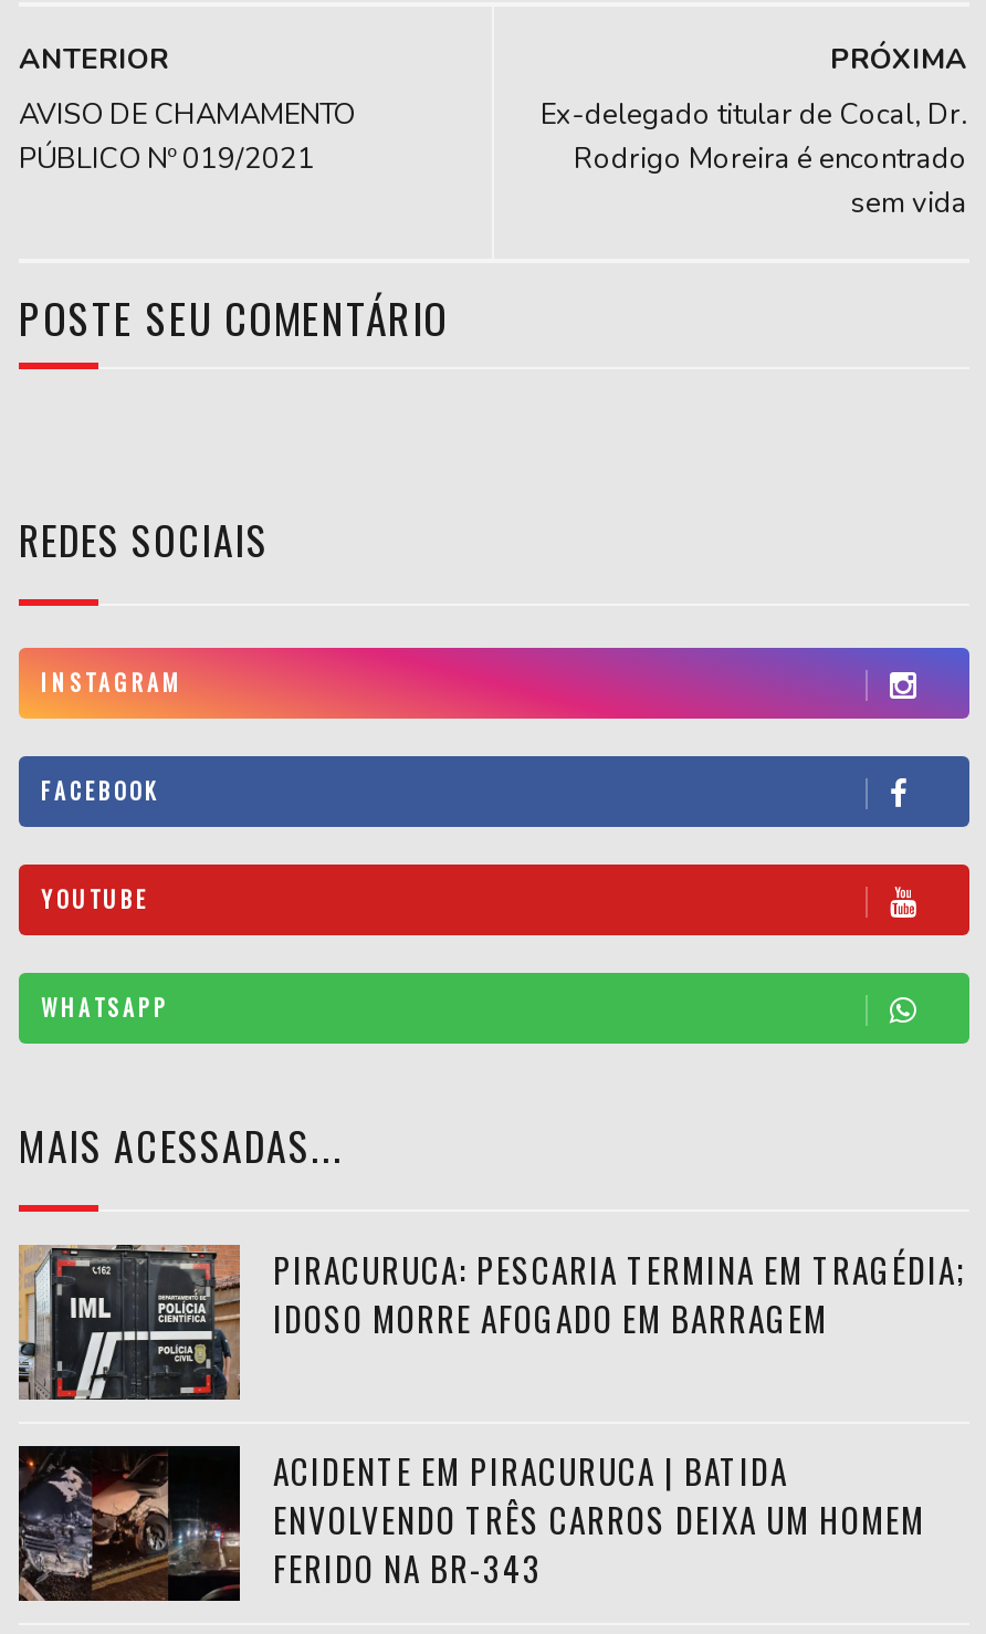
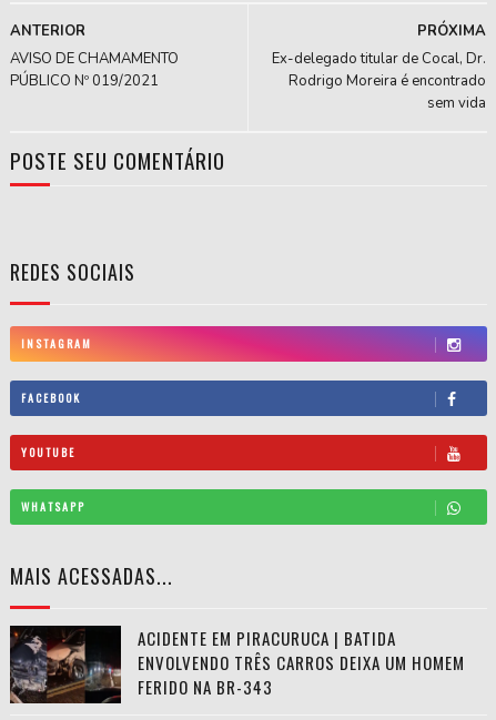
- [image]
- PIRACURUCA: PESCARIA TERMINA EM TRAGÉDIA;
- IDOSO MORRE AFOGADO EM BARRAGEM
